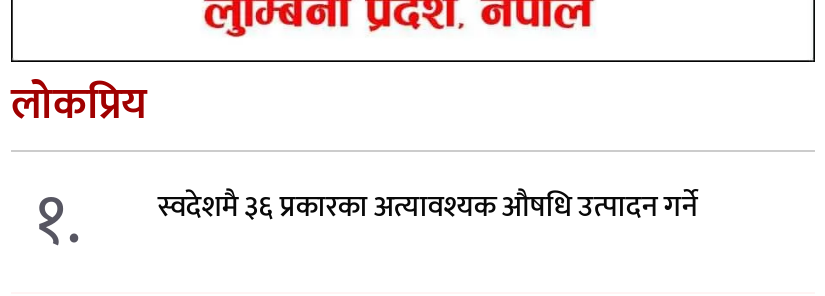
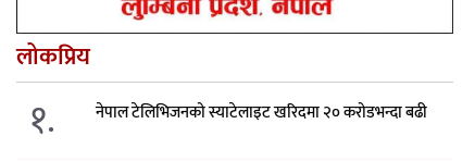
- स्वदेशमै ३६ प्रकारका अत्यावश्यक औषधि उत्पादन गर्ने
+ नेपाल टेलिभिजनको स्याटेलाइट खरिदमा २० करोडभन्दा बढी
